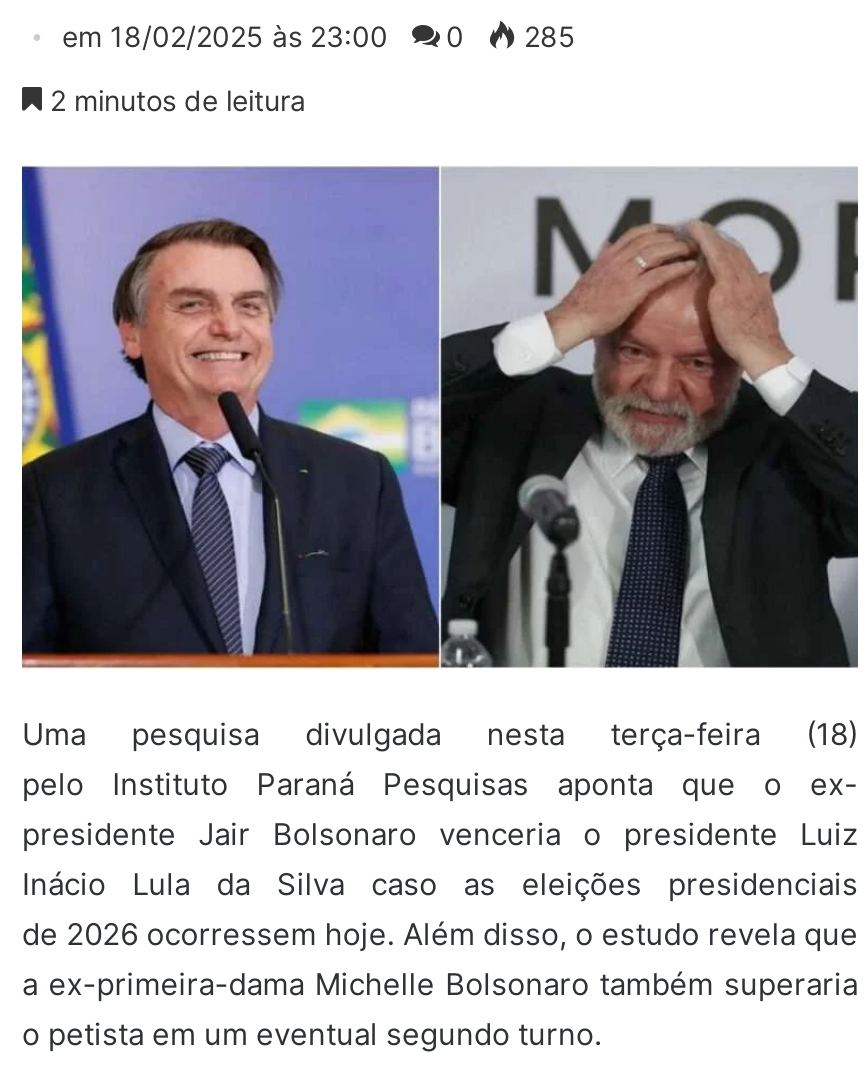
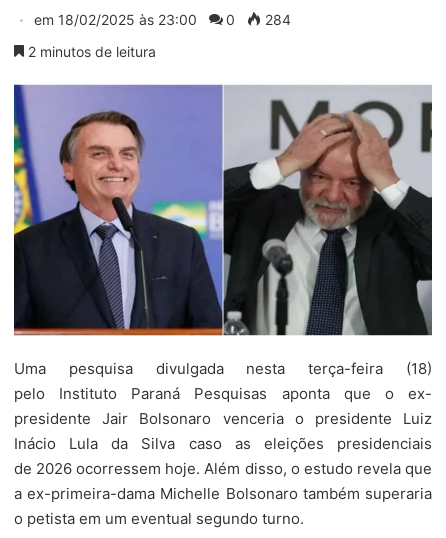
- em 18/02/2025 às 23:00 0 285
+ em 18/02/2025 às 23:00 0 284
